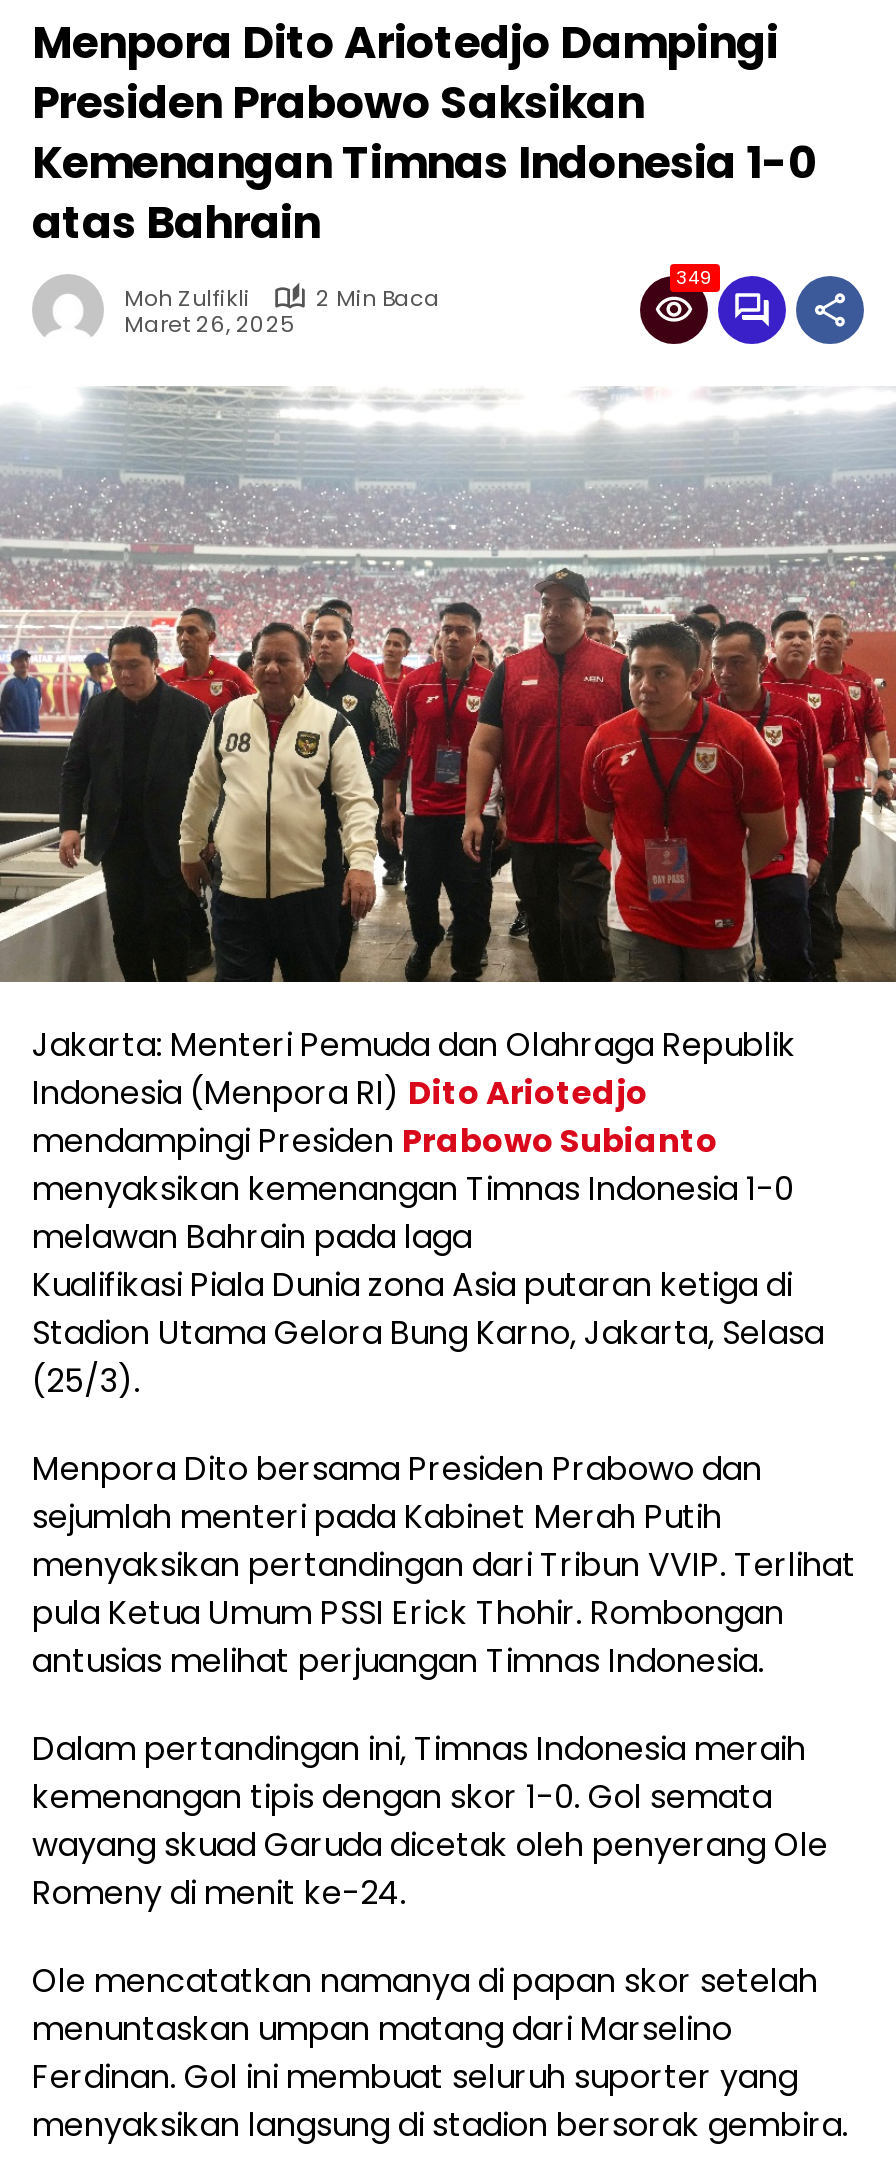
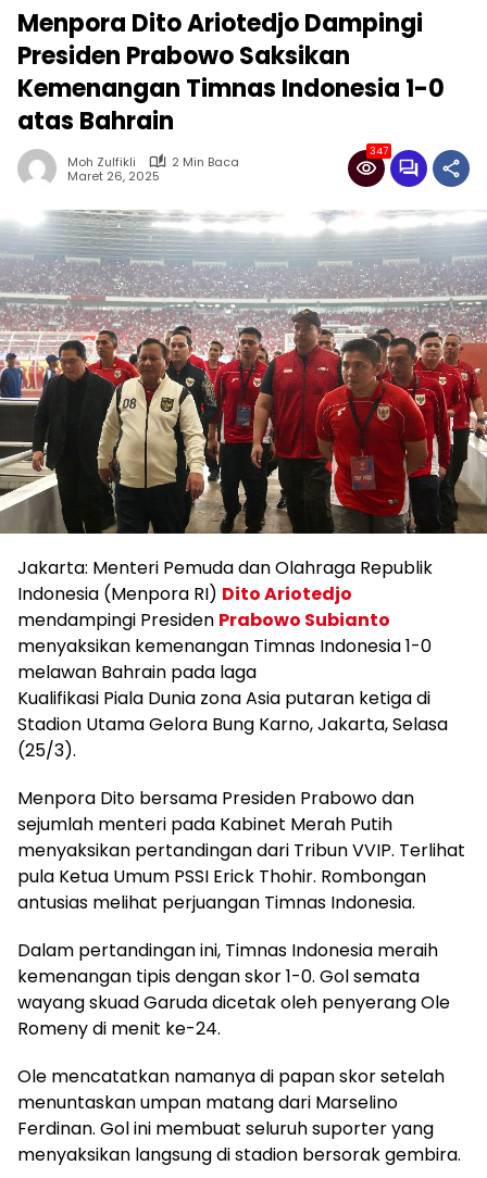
- 349
+ 347
